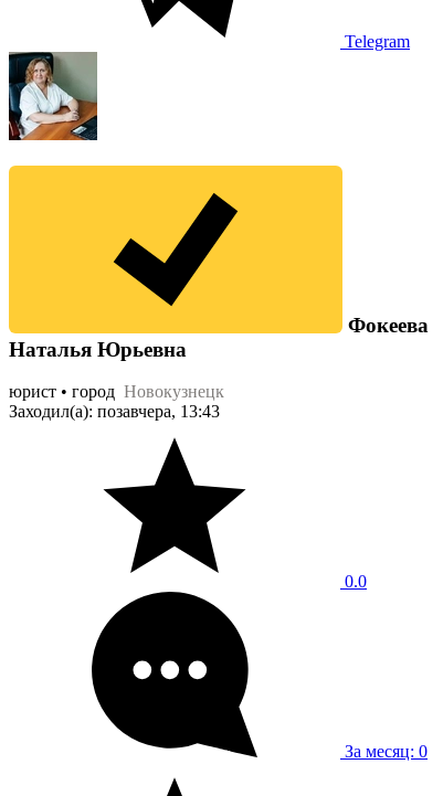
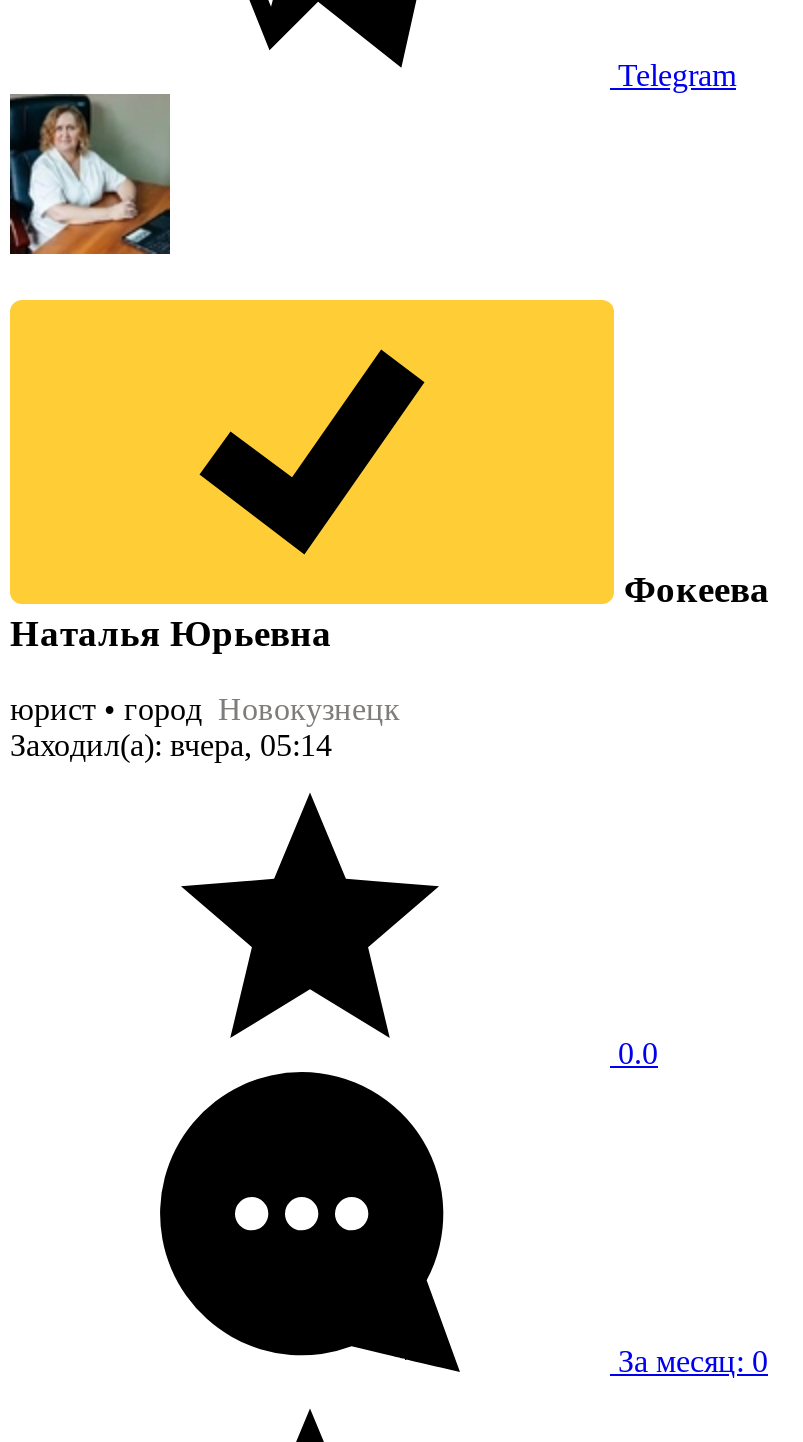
- Заходил(а): позавчера, 13:43
+ Заходил(а): вчера, 05:14
